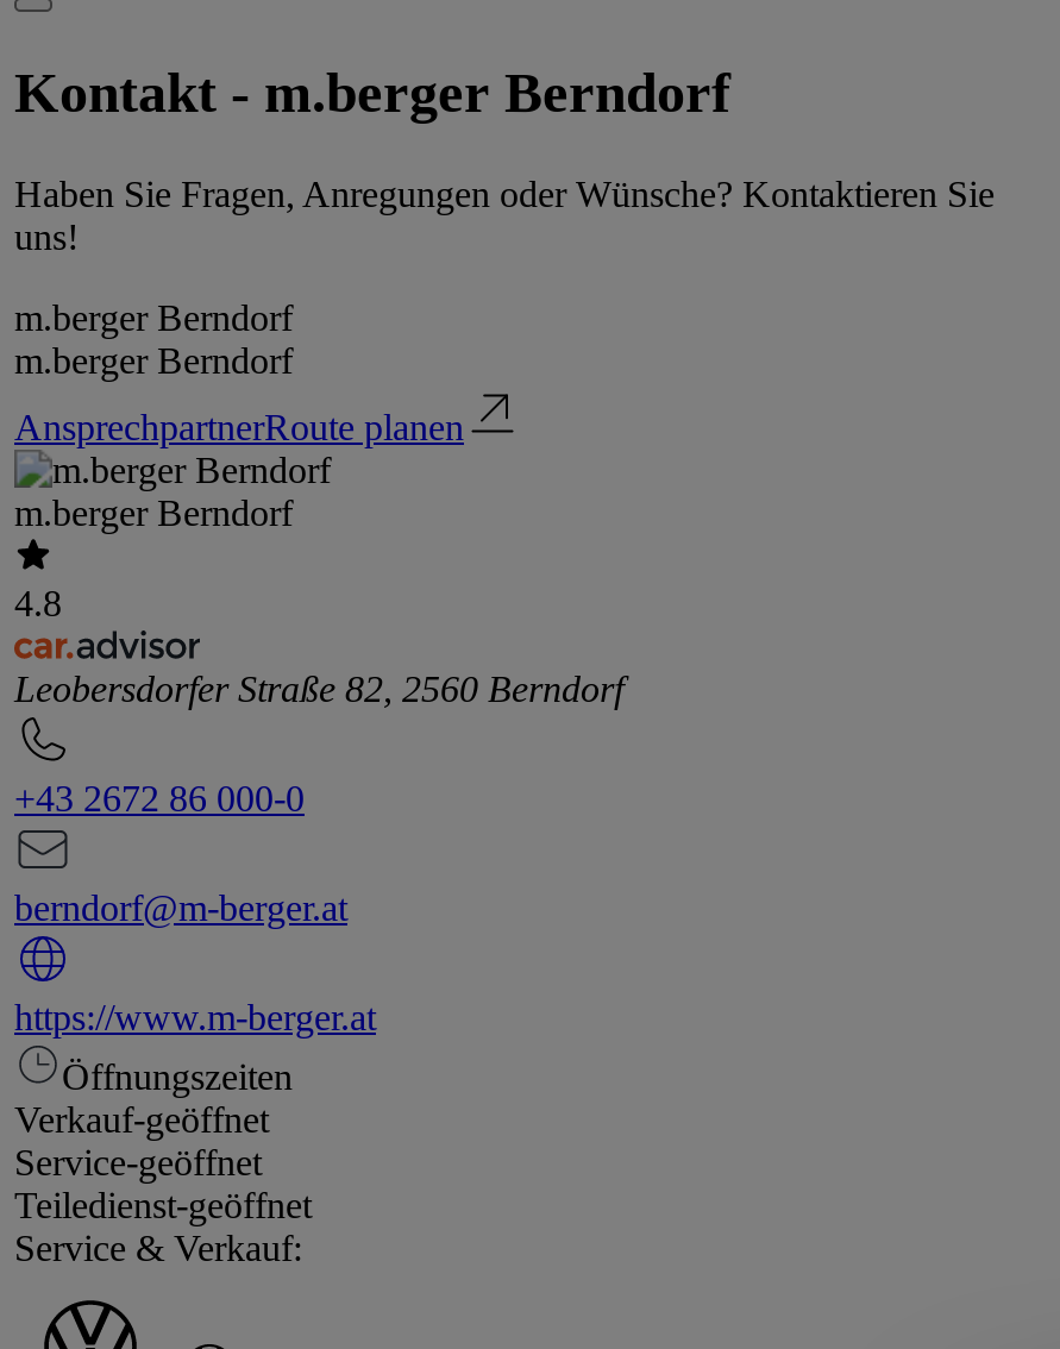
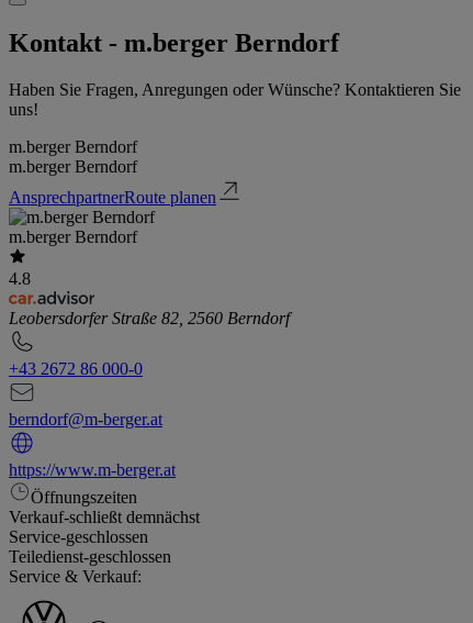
- Verkauf-geöffnet
- Service-geöffnet
- Teiledienst-geöffnet
+ Verkauf-schließt demnächst
+ Service-geschlossen
+ Teiledienst-geschlossen
